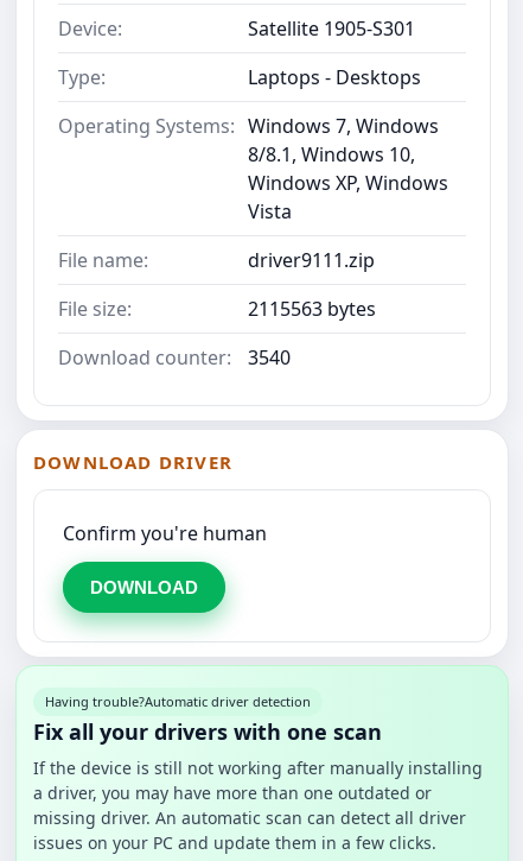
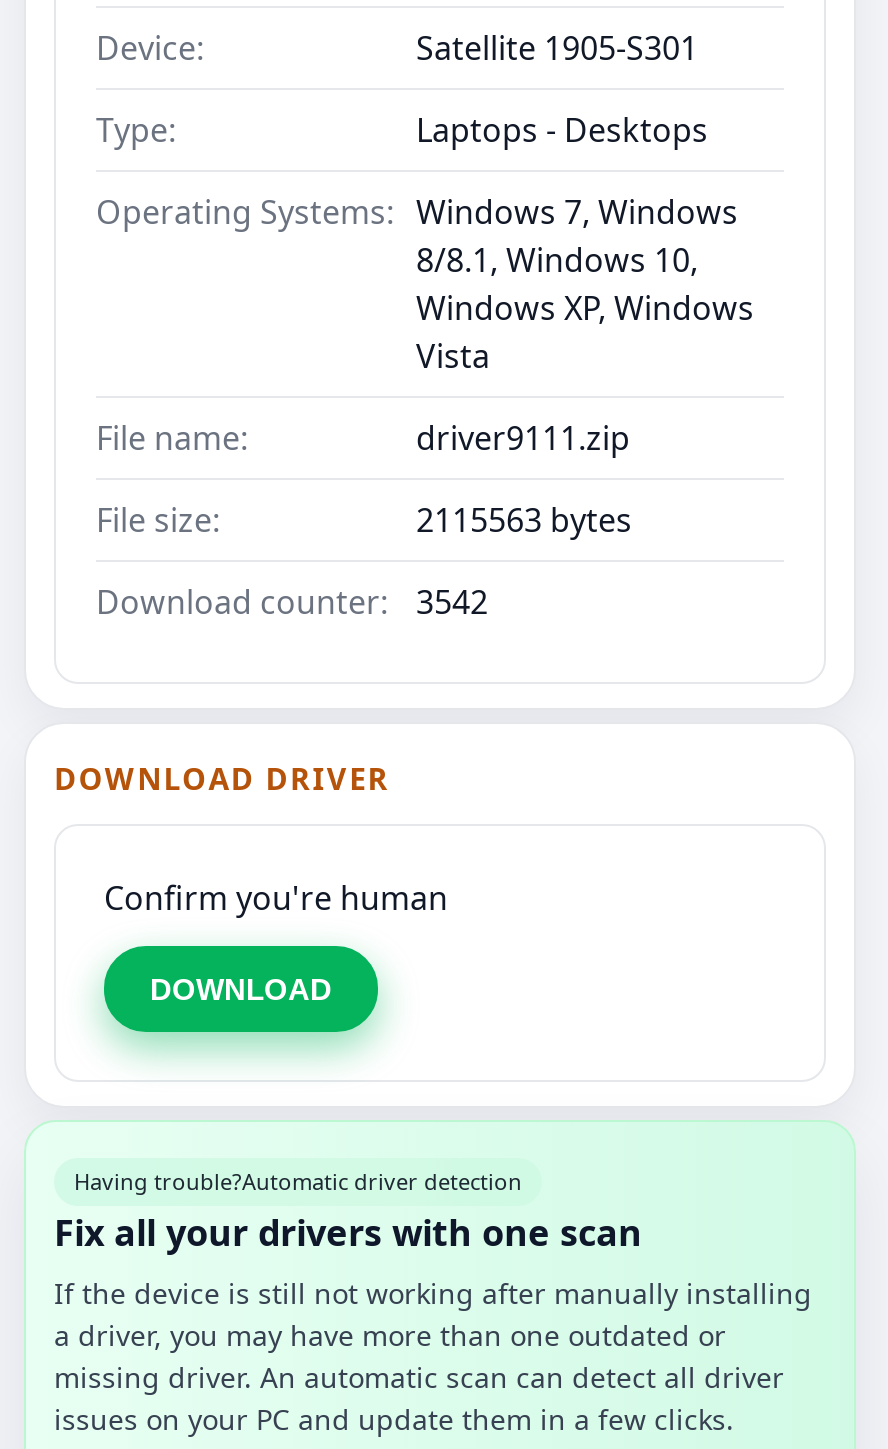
- Download counter: 3540
+ Download counter: 3542
